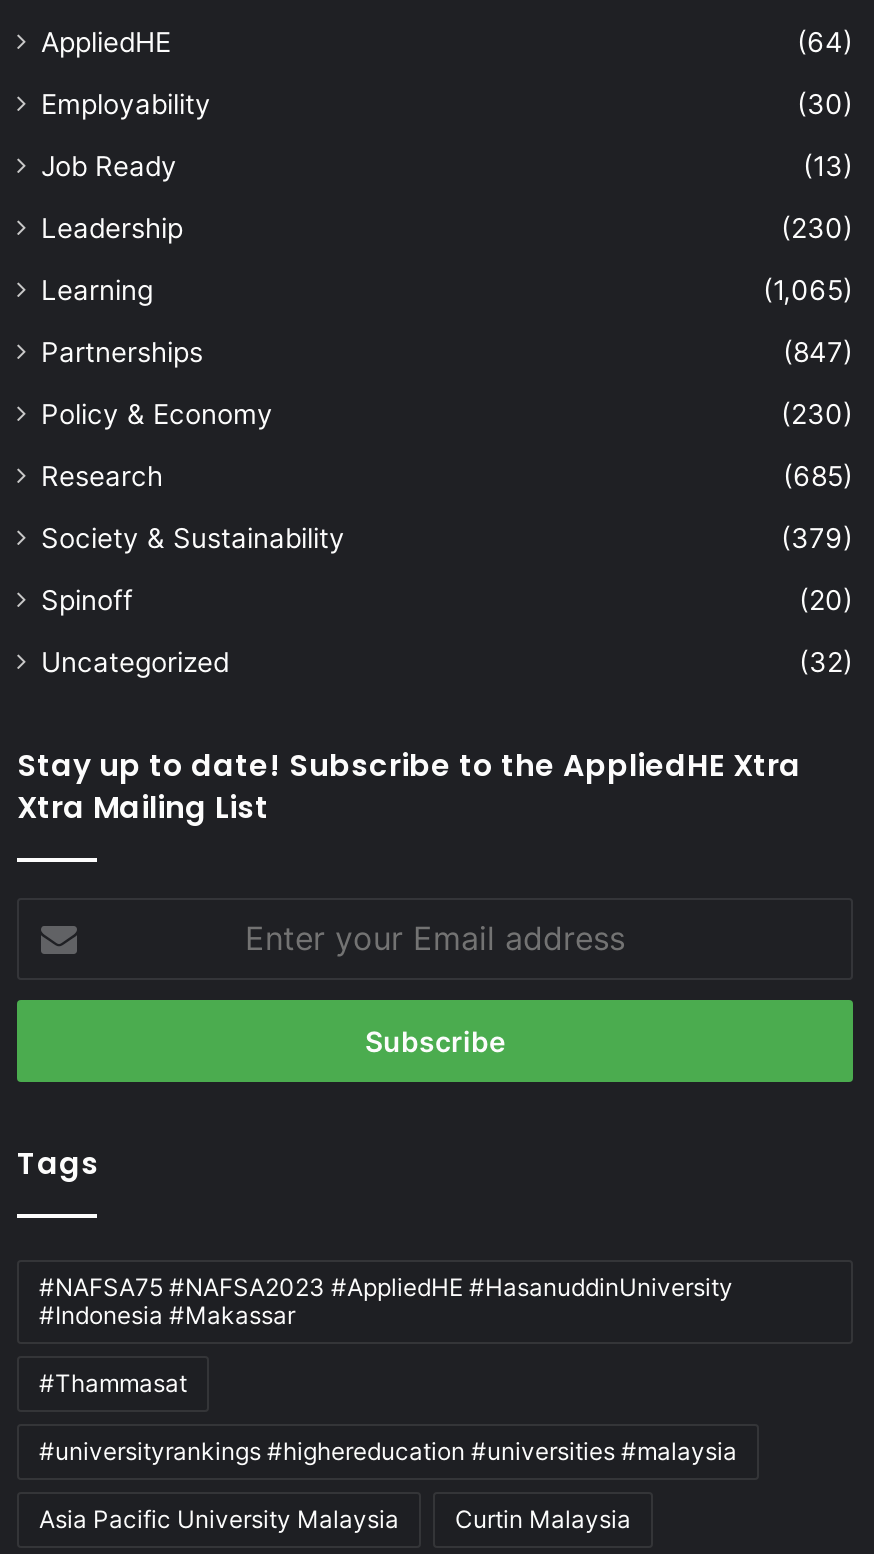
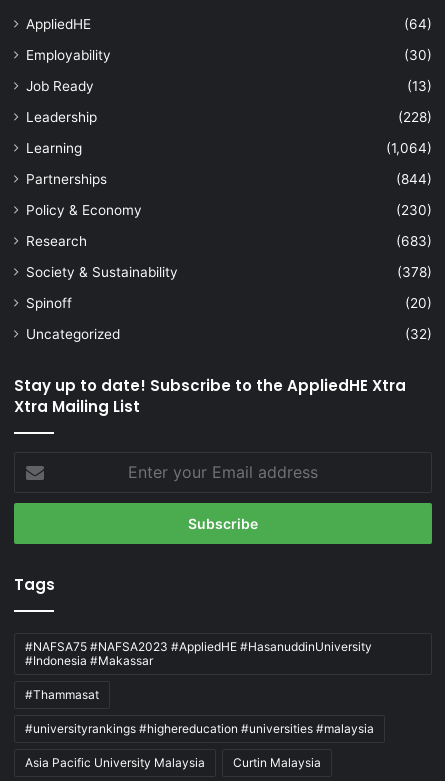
- (230)
+ (228)

- (1,065)
+ (1,064)

- (847)
+ (844)

- (685)
+ (683)

- (379)
+ (378)
